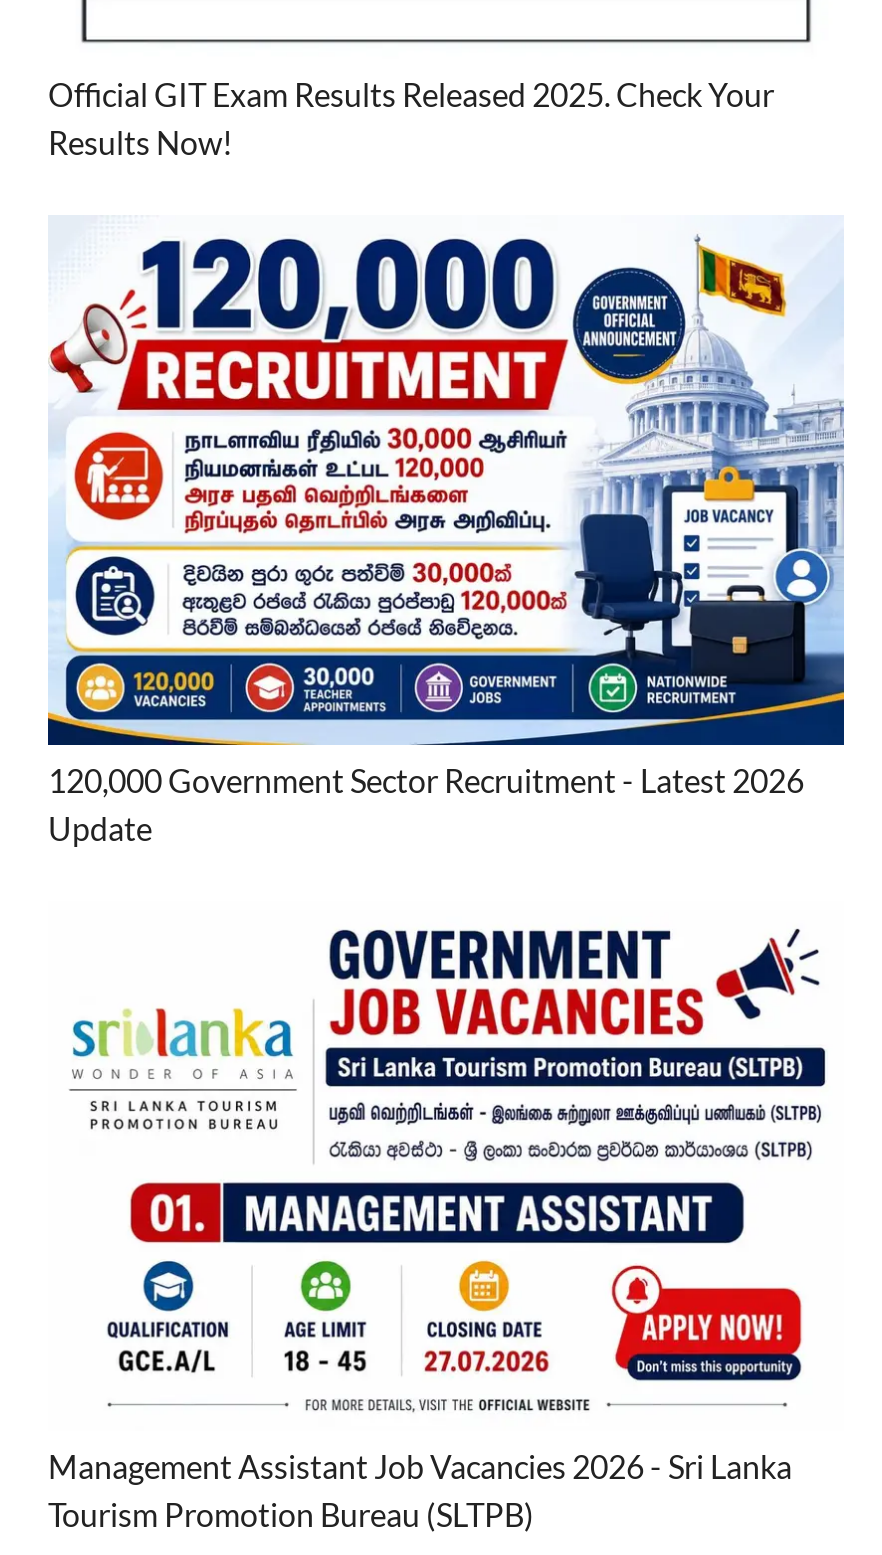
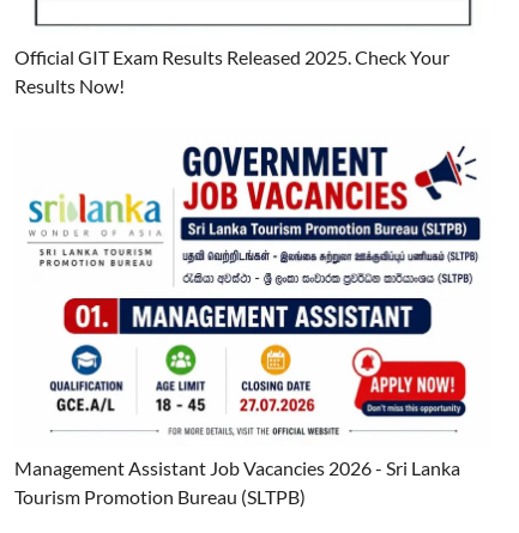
- [image]
- 120,000 Government Sector Recruitment - Latest 2026
- Update
